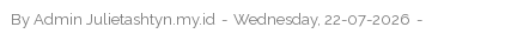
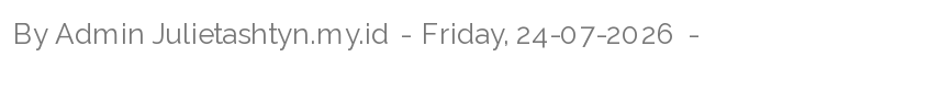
- By Admin Julietashtyn.my.id Wednesday, 22-07-2026
+ By Admin Julietashtyn.my.id Friday, 24-07-2026
